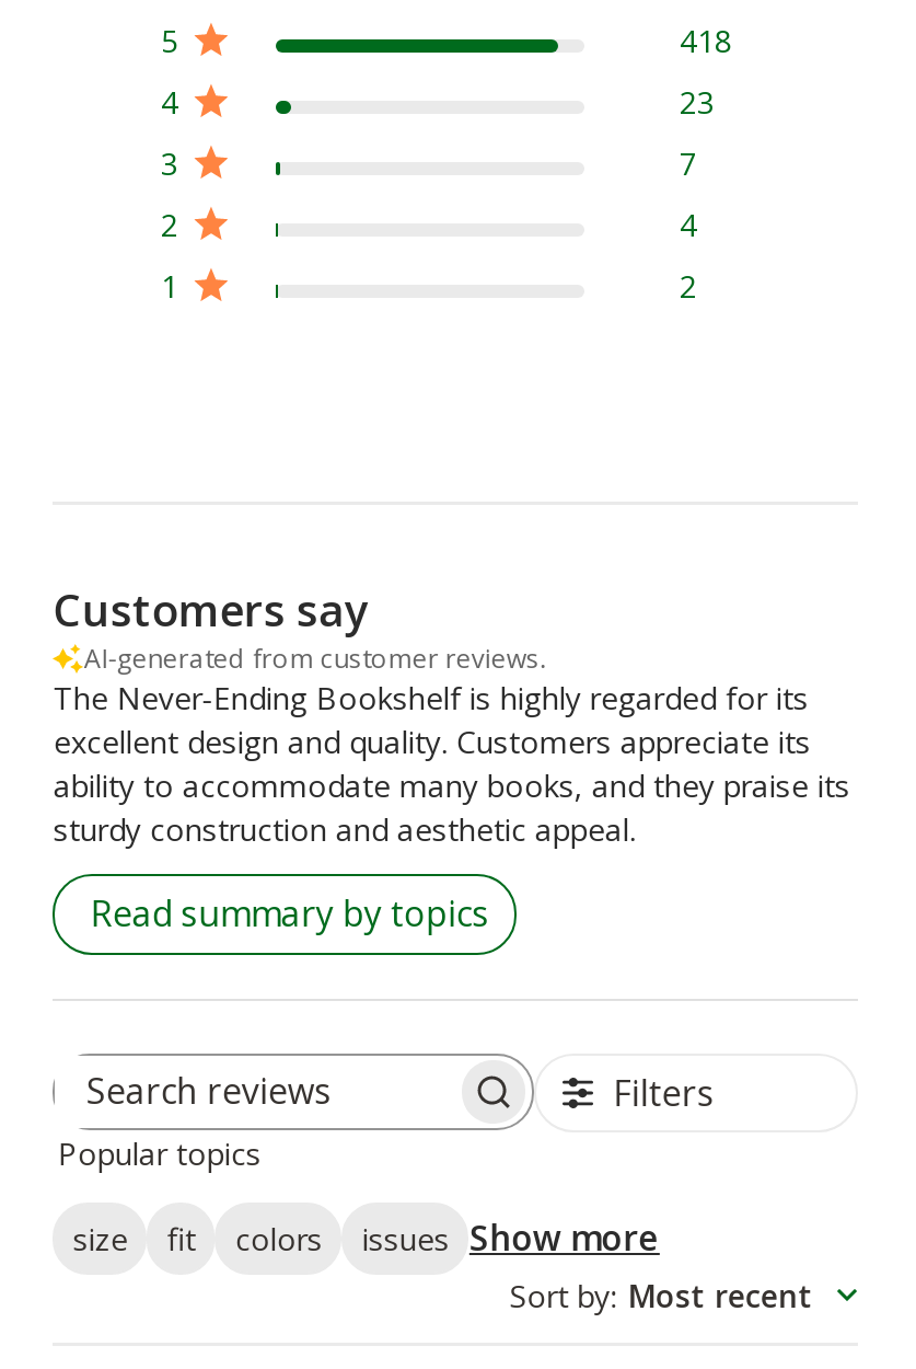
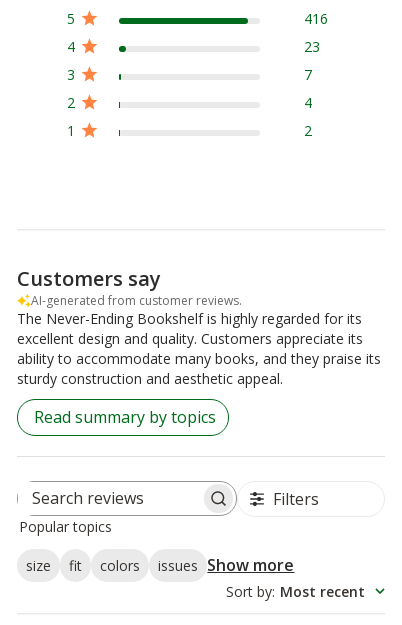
- 418
+ 416
